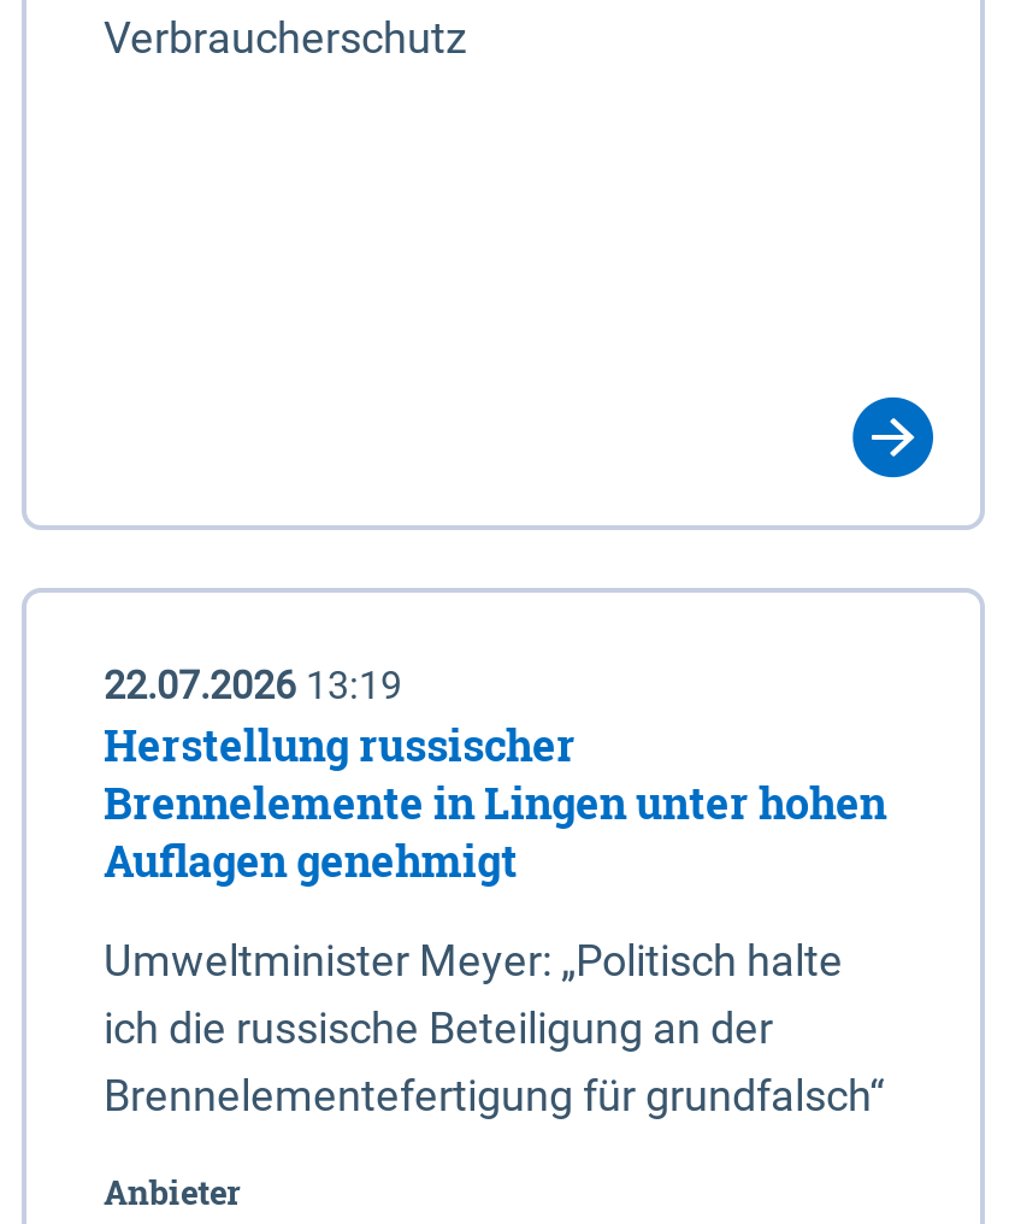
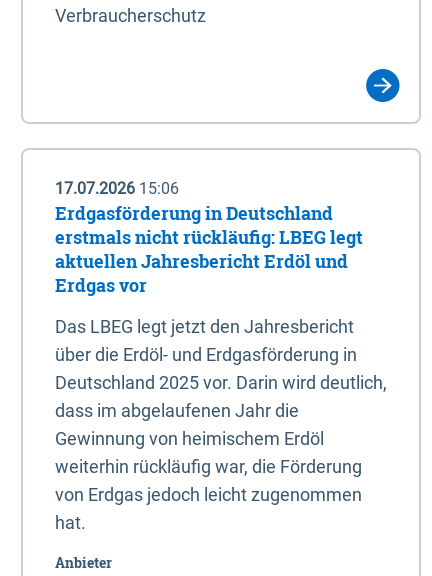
moved up: [image]

- 22.07.2026 13:19
- Herstellung russischer
- Brennelemente in Lingen unter hohen
- Auflagen genehmigt
+ 17.07.2026 15:06
+ Erdgasförderung in Deutschland
+ erstmals nicht rückläufig: LBEG legt
+ aktuellen Jahresbericht Erdöl und
+ Erdgas vor

- Umweltminister Meyer: „Politisch halte
- ich die russische Beteiligung an der
- Brennelementefertigung für grundfalsch“
+ Das LBEG legt jetzt den Jahresbericht
+ über die Erdöl- und Erdgasförderung in
+ Deutschland 2025 vor. Darin wird deutlich,
+ dass im abgelaufenen Jahr die
+ Gewinnung von heimischem Erdöl
+ weiterhin rückläufig war, die Förderung
+ von Erdgas jedoch leicht zugenommen
+ hat.
